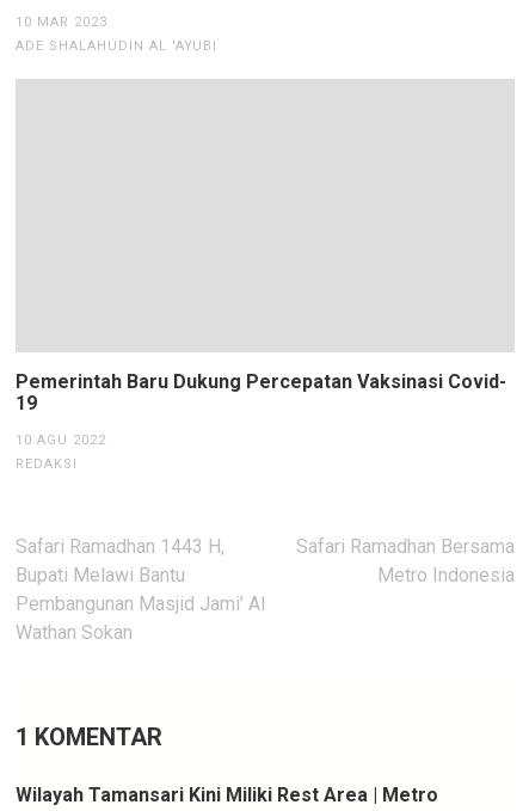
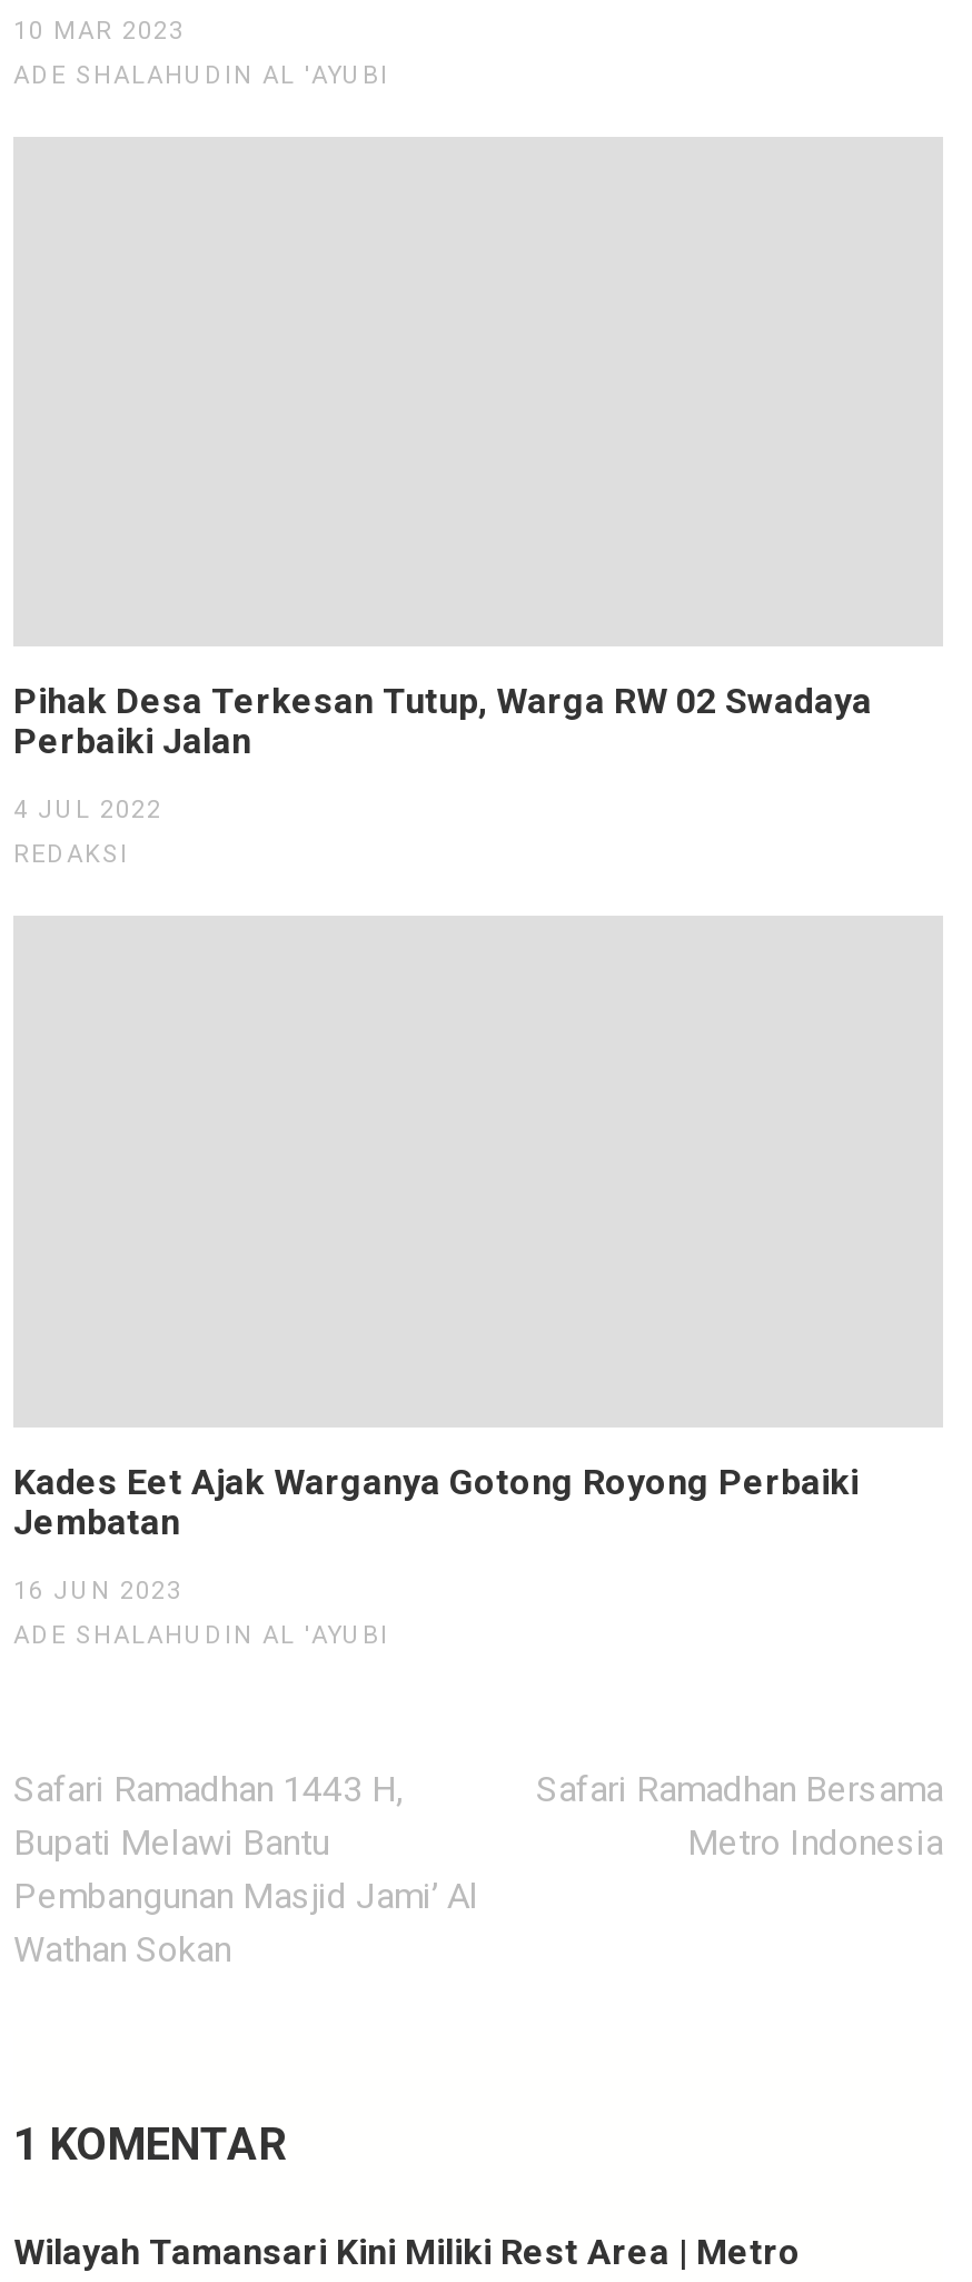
- Pemerintah Baru Dukung Percepatan Vaksinasi Covid-
- 19
+ Pihak Desa Terkesan Tutup, Warga RW 02 Swadaya
+ Perbaiki Jalan

- 10 AGU 2022
+ 4 JUL 2022

+ Kades Eet Ajak Warganya Gotong Royong Perbaiki
+ Jembatan
+ 16 JUN 2023
+ ADE SHALAHUDIN AL 'AYUBI
